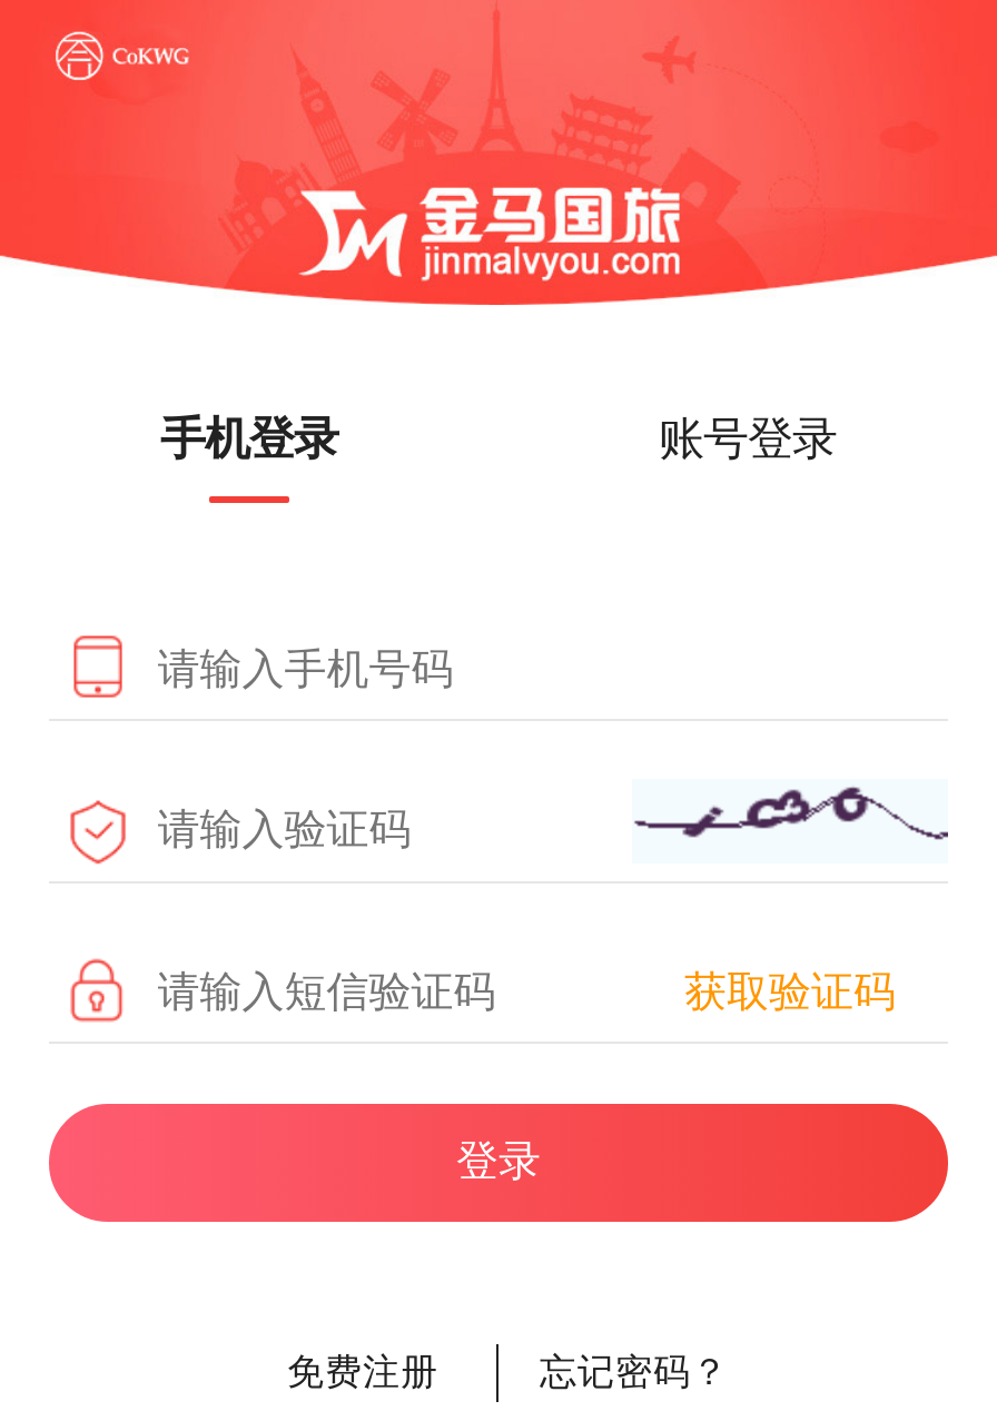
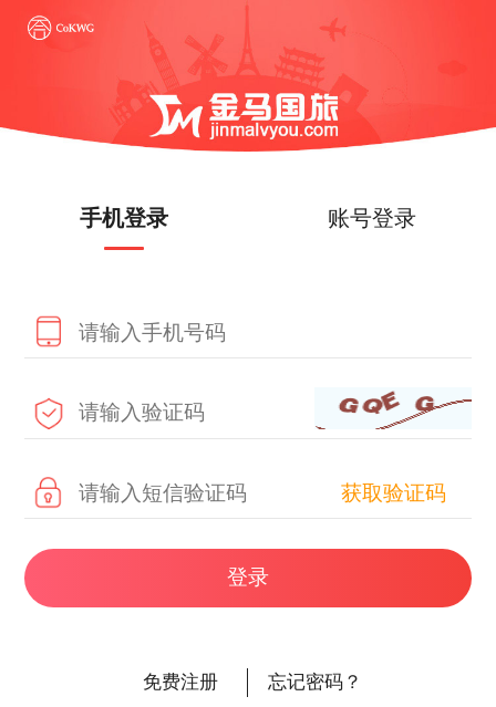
- [image]
+ [image]
